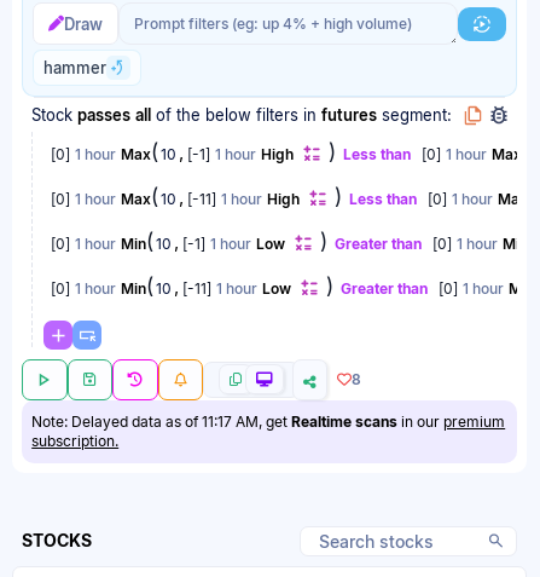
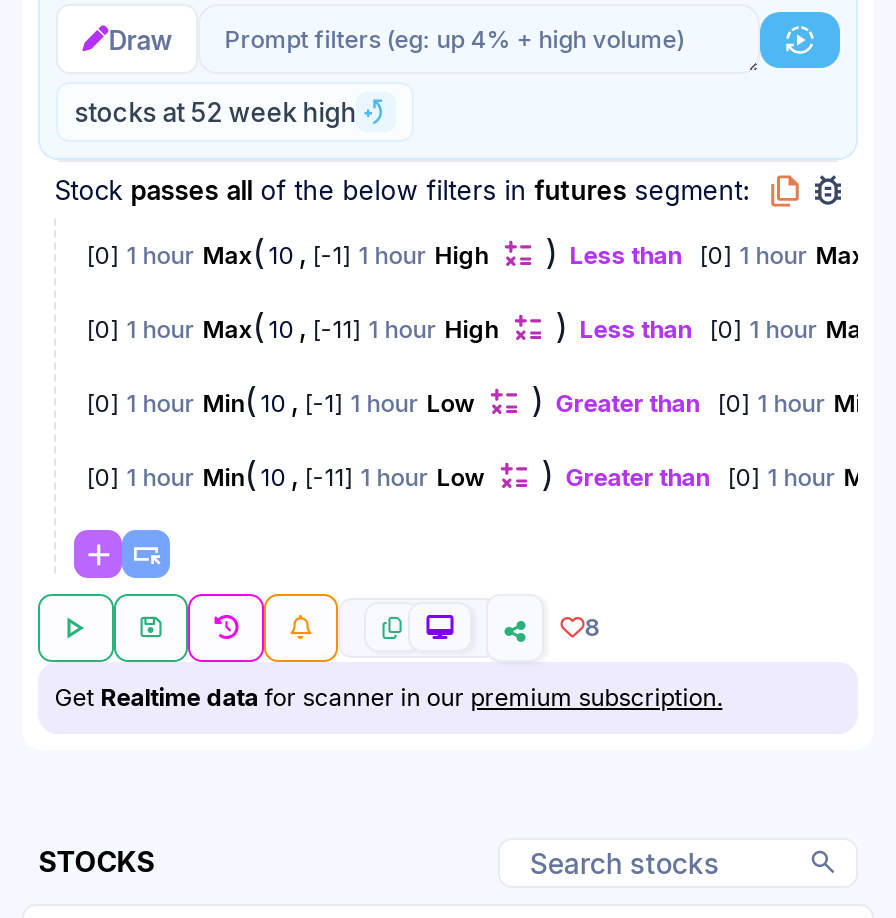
- hammer
+ stocks at 52 week high

- Note: Delayed data as of 11:17 AM, get Realtime scans in our premium
- subscription.
+ Get Realtime data for scanner in our premium subscription.
